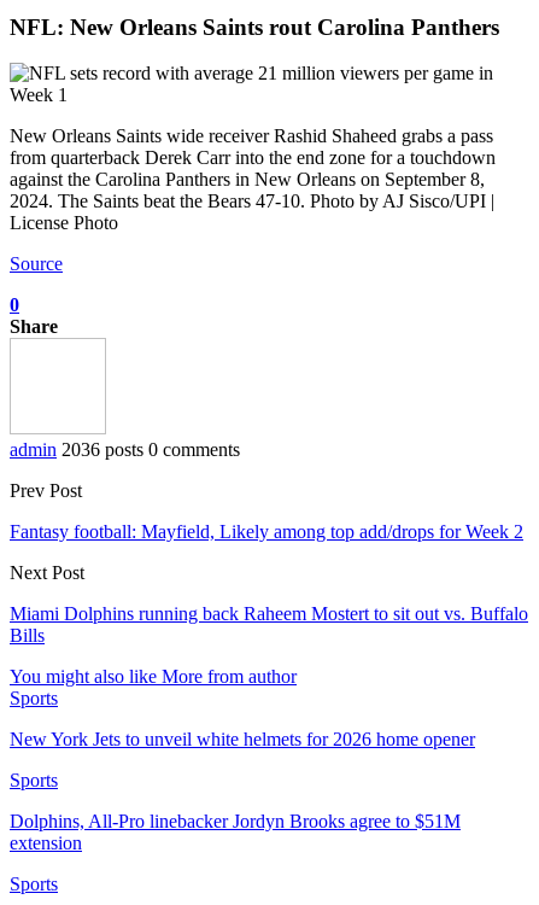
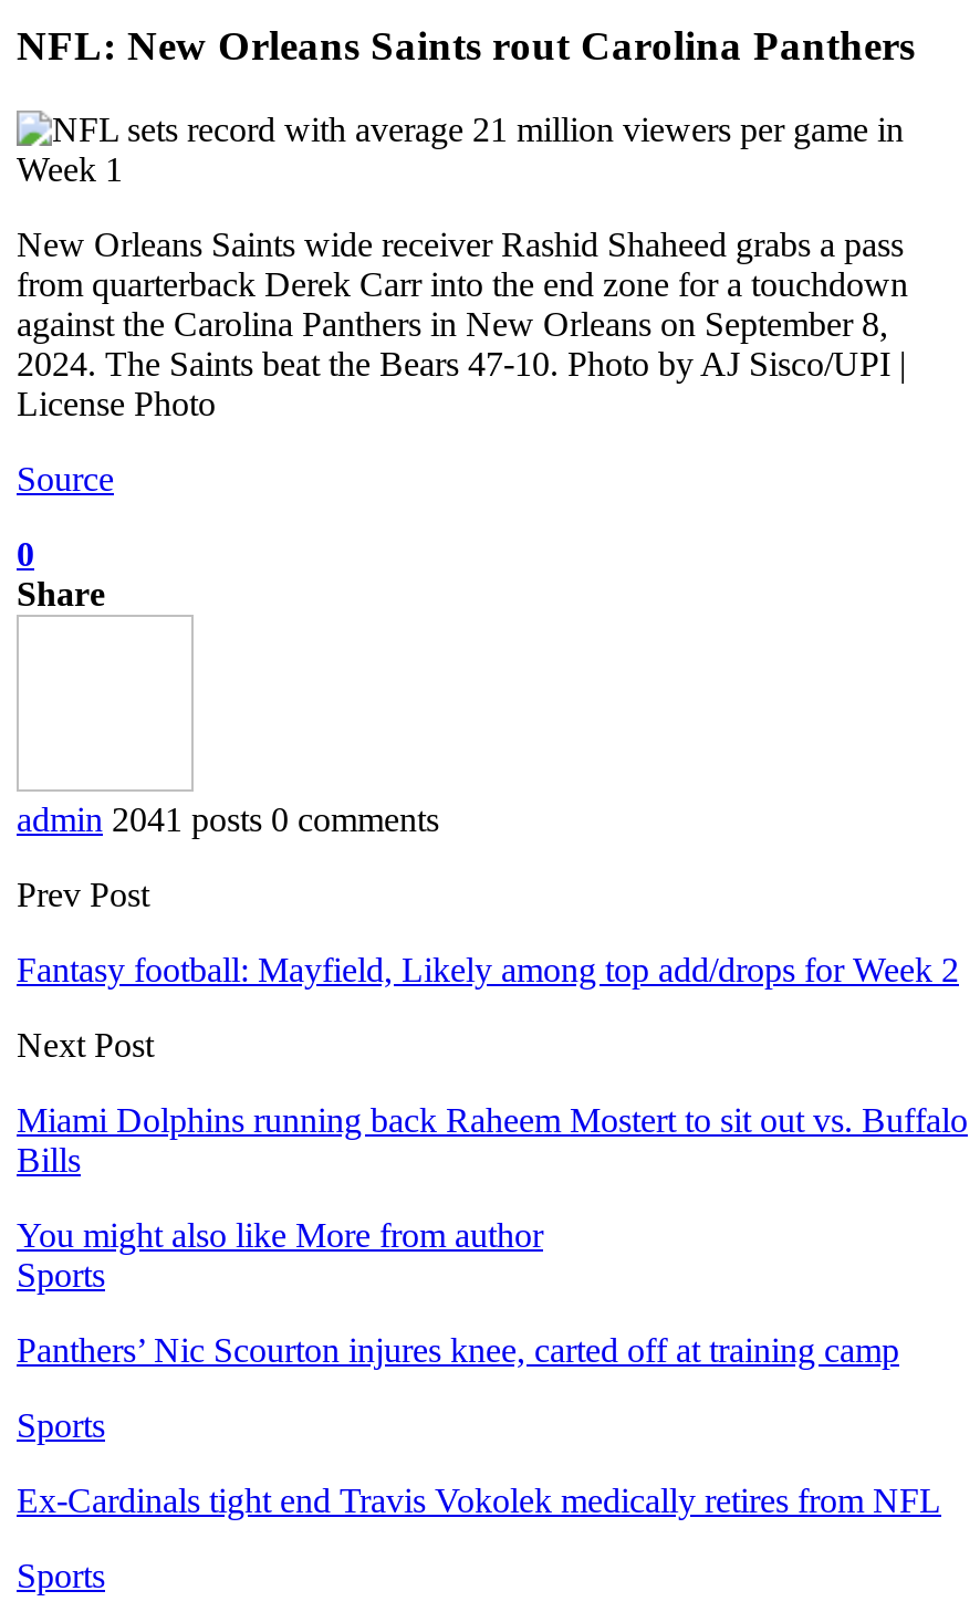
- admin 2036 posts 0 comments
+ admin 2041 posts 0 comments

- New York Jets to unveil white helmets for 2026 home opener
+ Panthers’ Nic Scourton injures knee, carted off at training camp

- Dolphins, All-Pro linebacker Jordyn Brooks agree to $51M
- extension
+ Ex-Cardinals tight end Travis Vokolek medically retires from NFL
